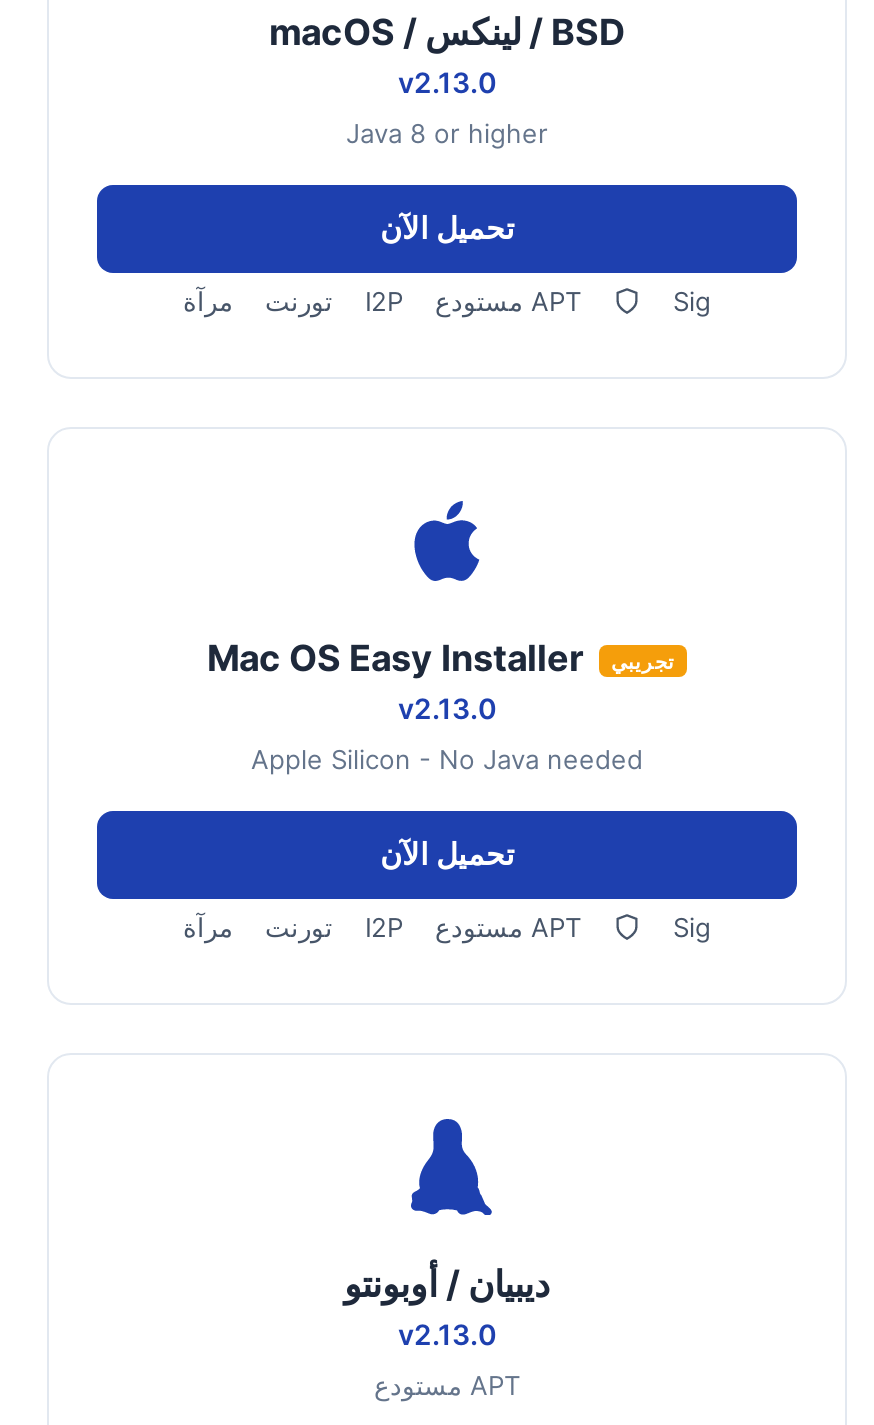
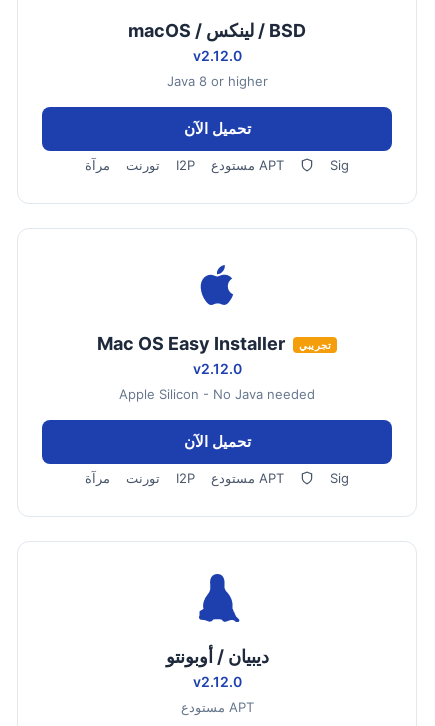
- v2.13.0
+ v2.12.0

- v2.13.0
+ v2.12.0

- v2.13.0
+ v2.12.0
